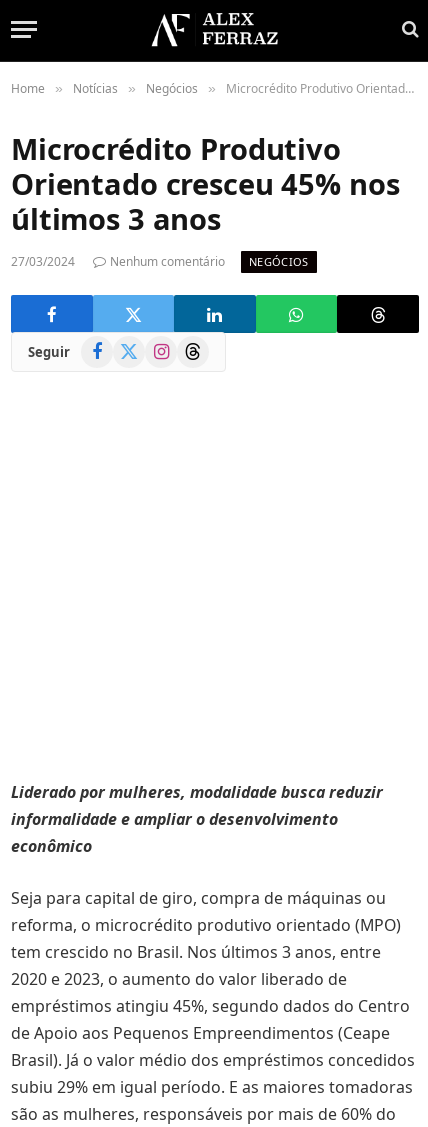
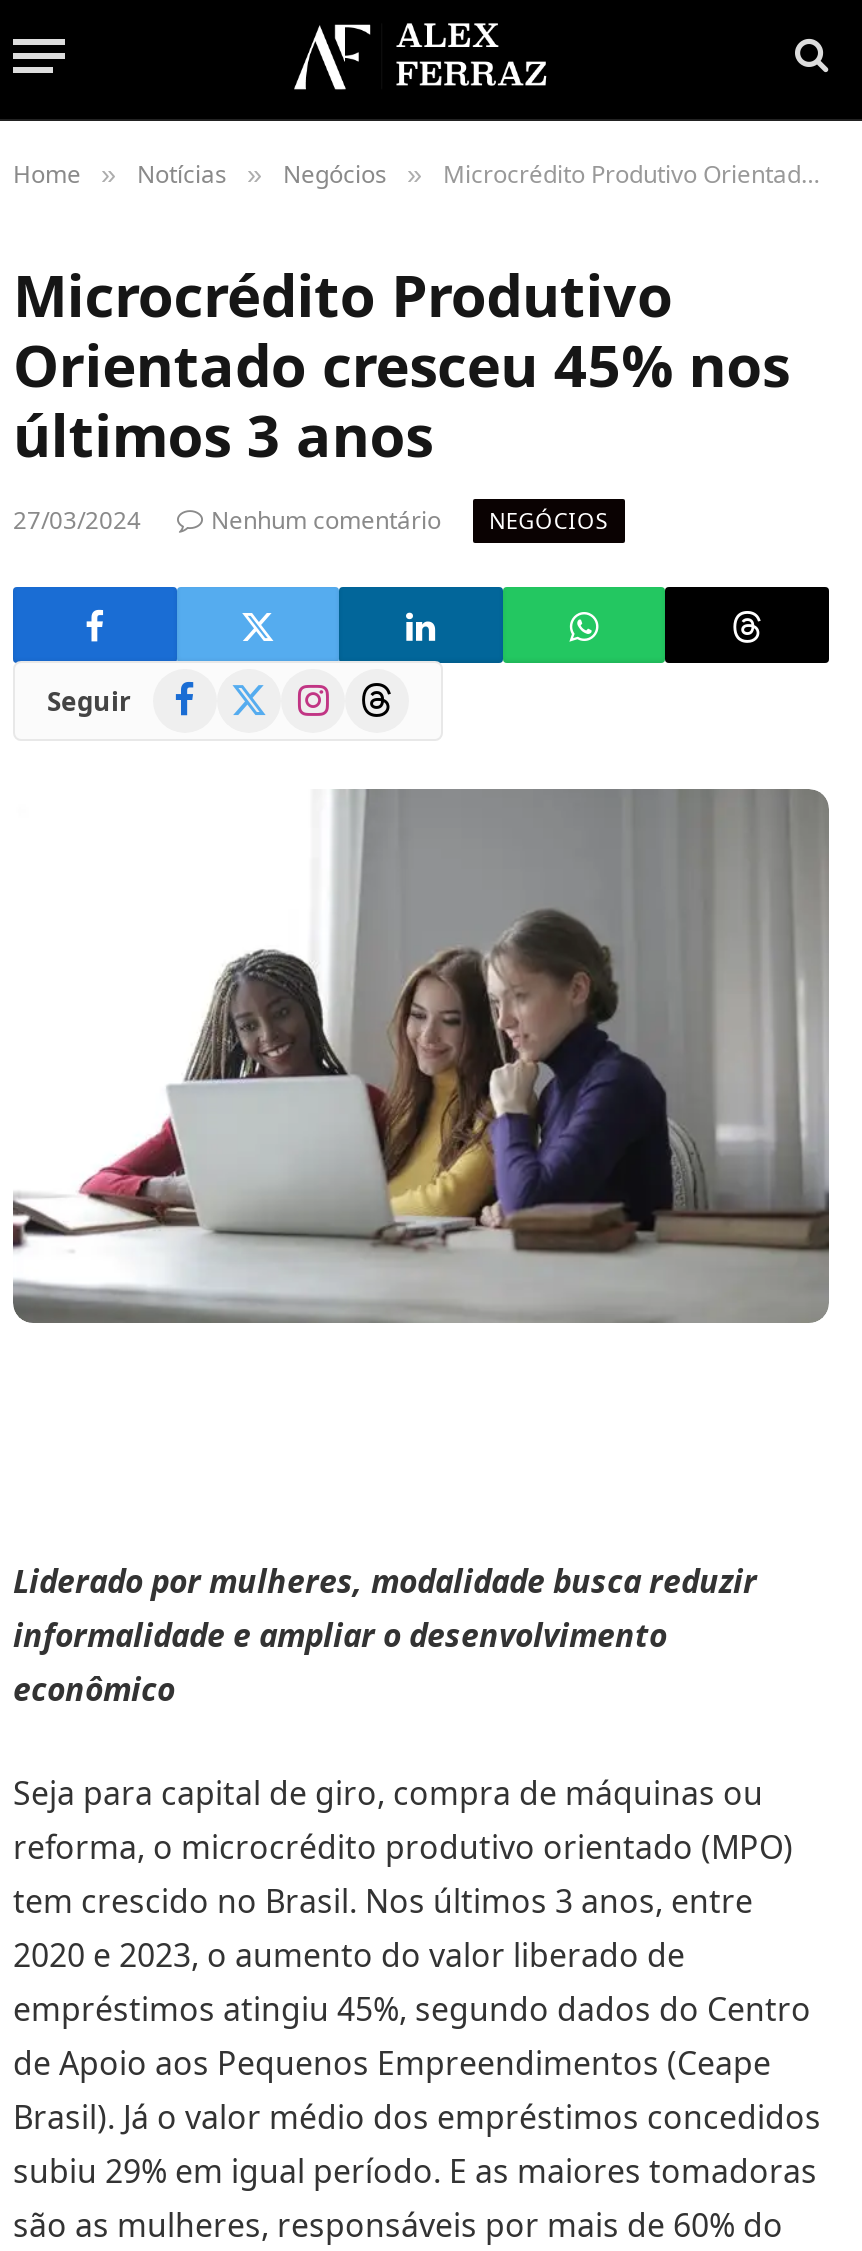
+ [image]
